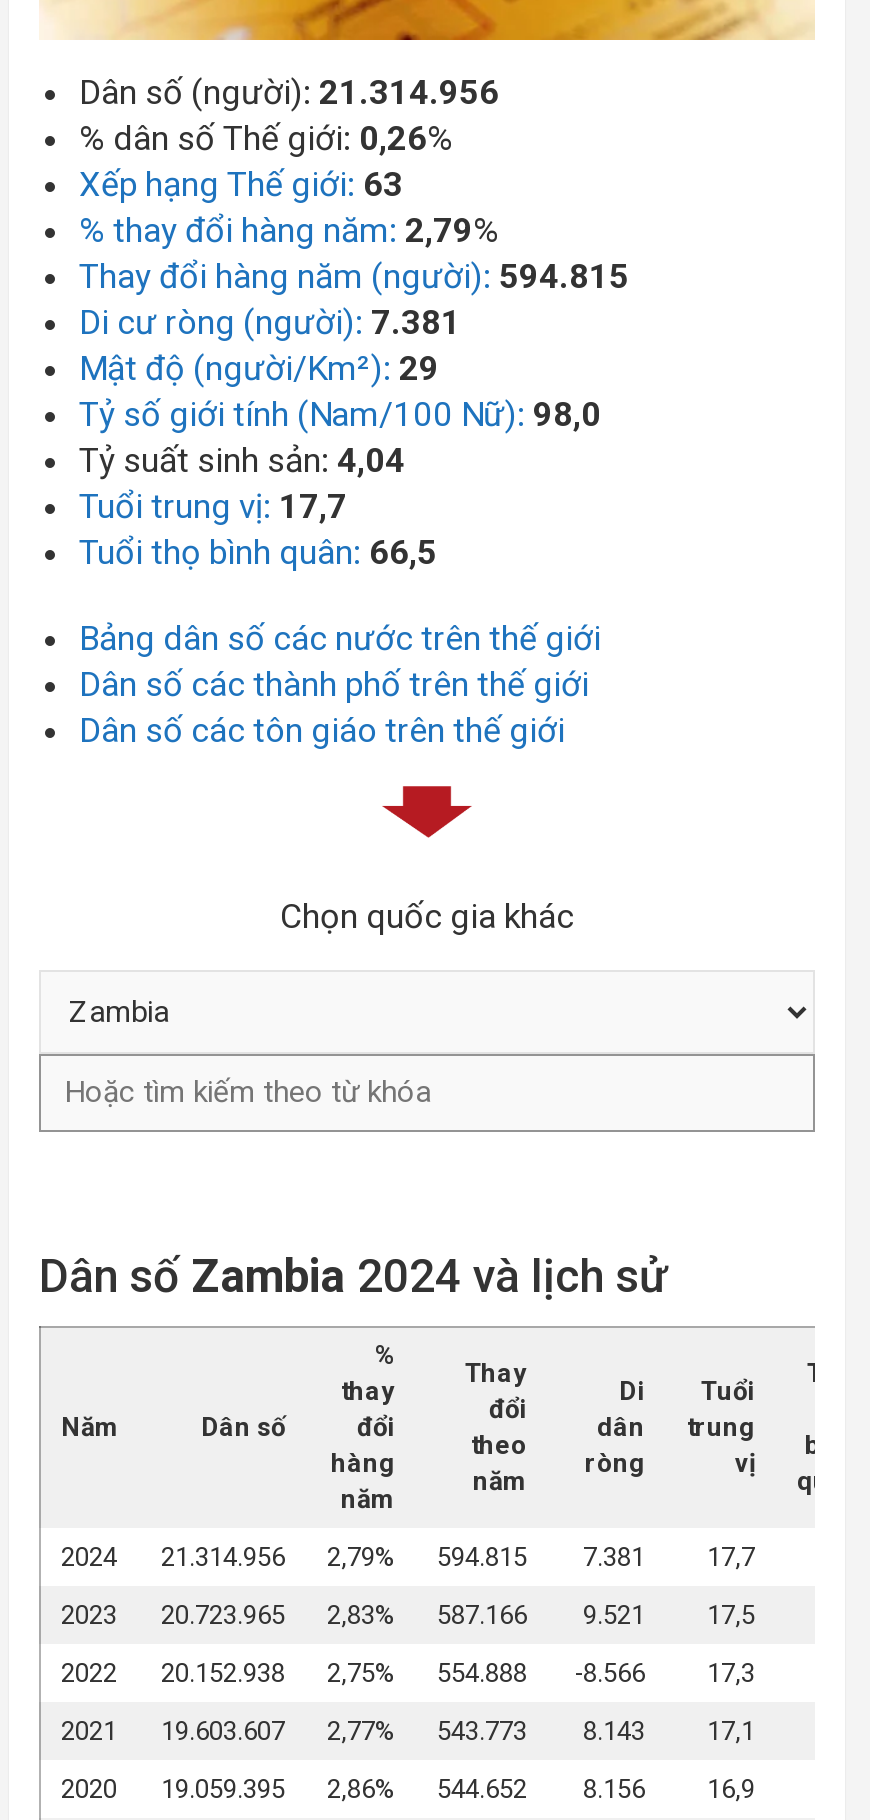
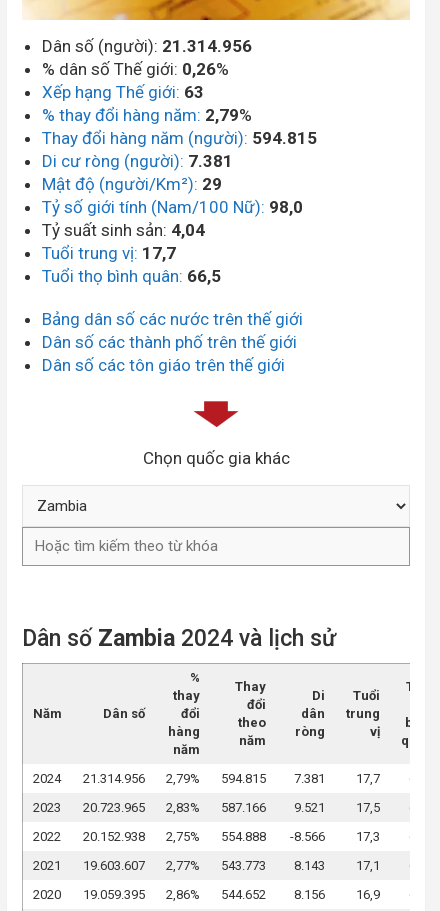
- [image]
+ [image]
